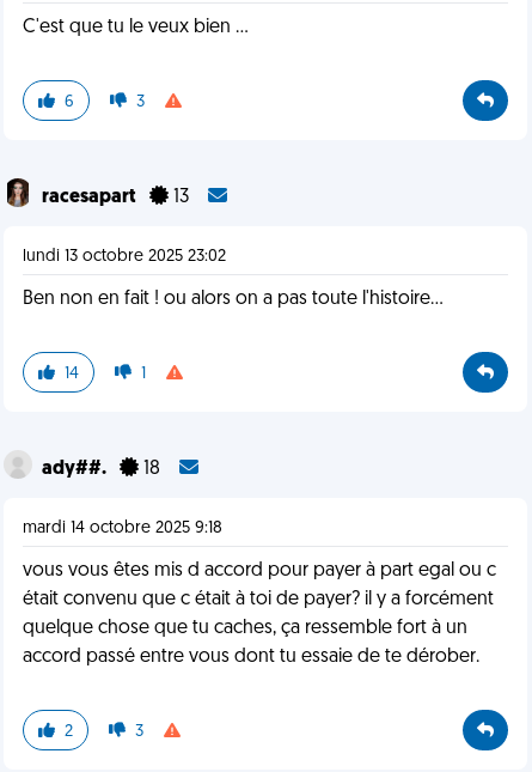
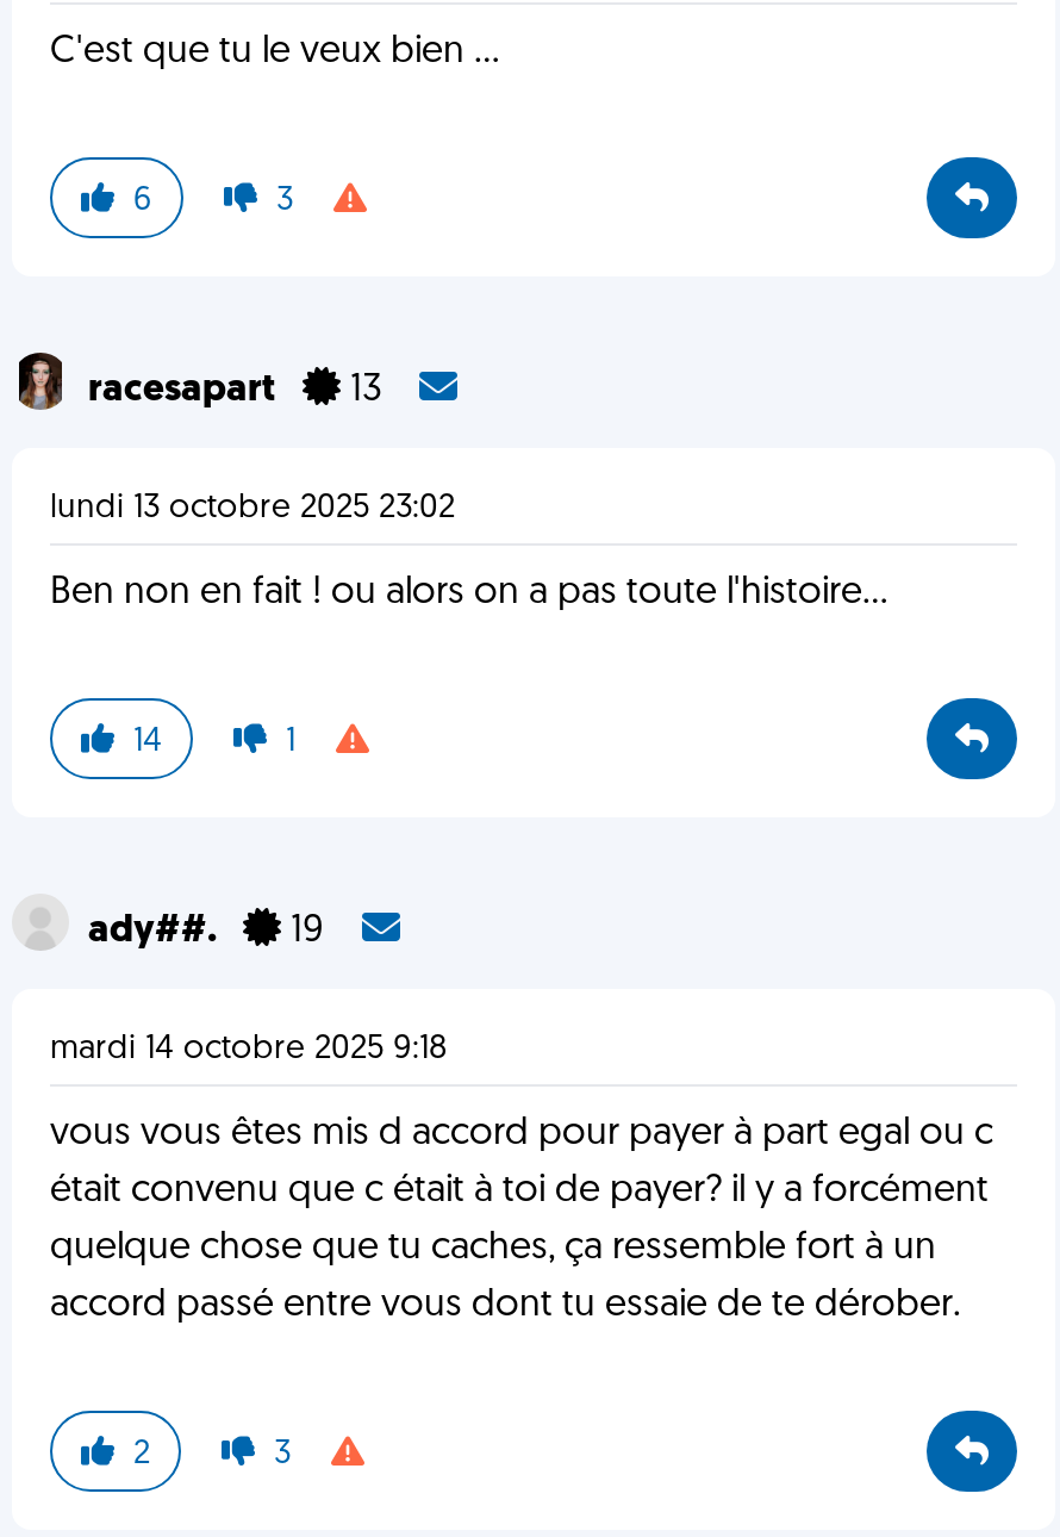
- ady##. 18
+ ady##. 19
